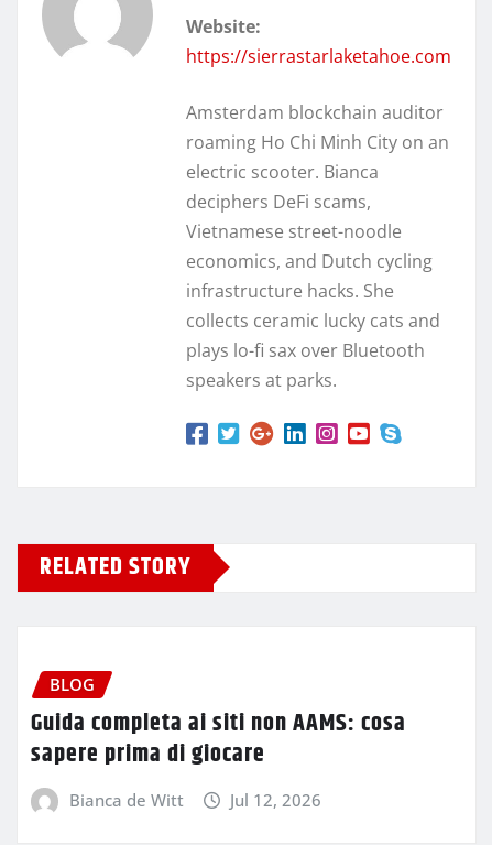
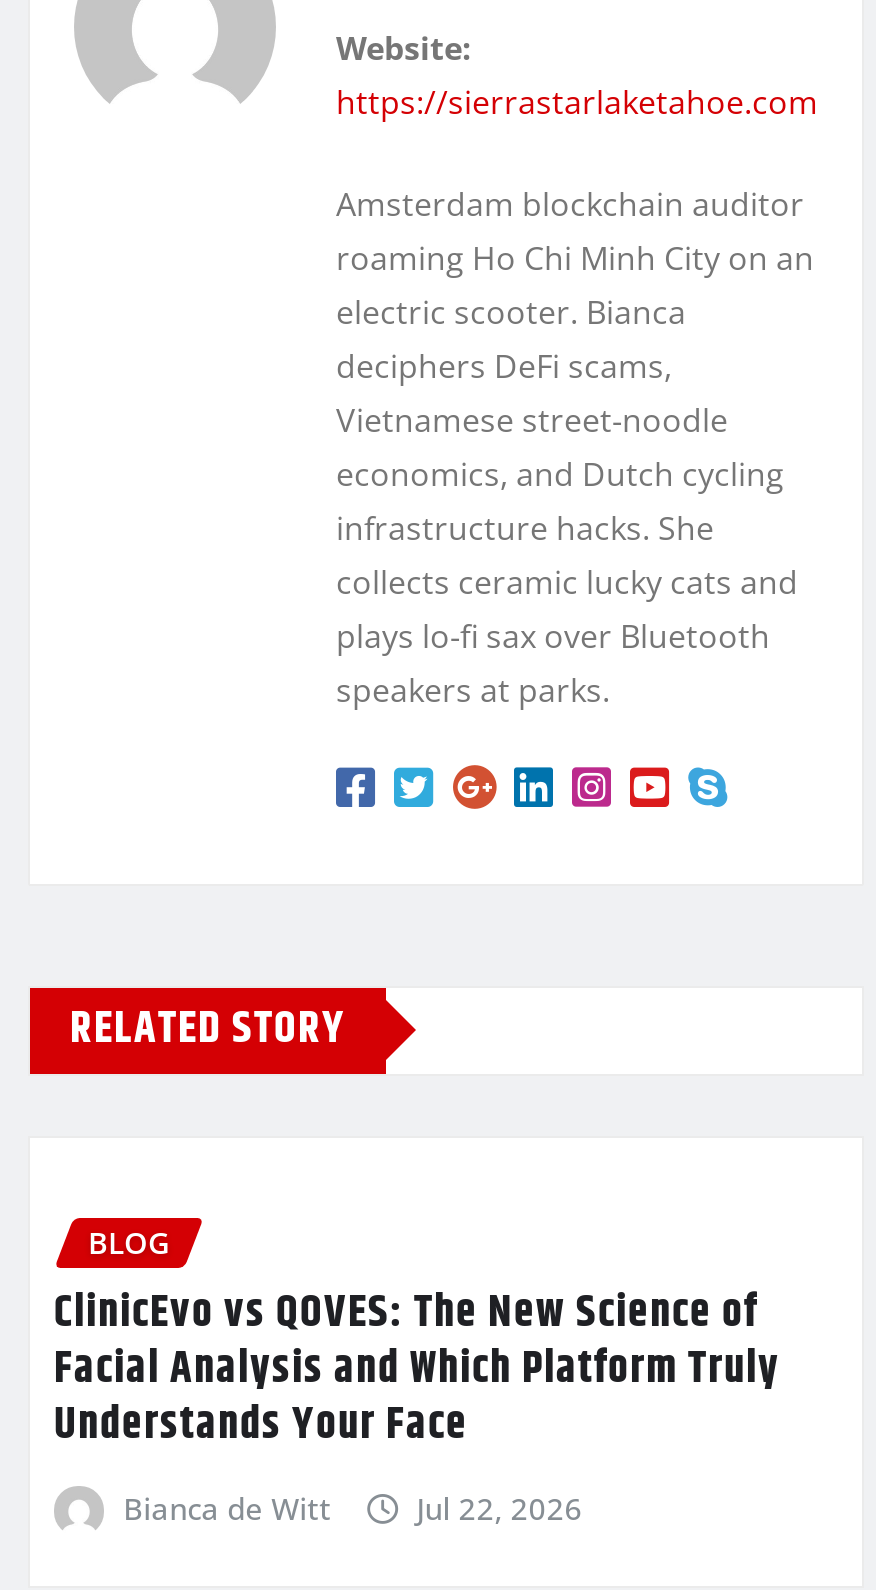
- Guida completa ai siti non AAMS: cosa
- sapere prima di giocare
+ ClinicEvo vs QOVES: The New Science of
+ Facial Analysis and Which Platform Truly
+ Understands Your Face

- Jul 12, 2026
+ Jul 22, 2026
